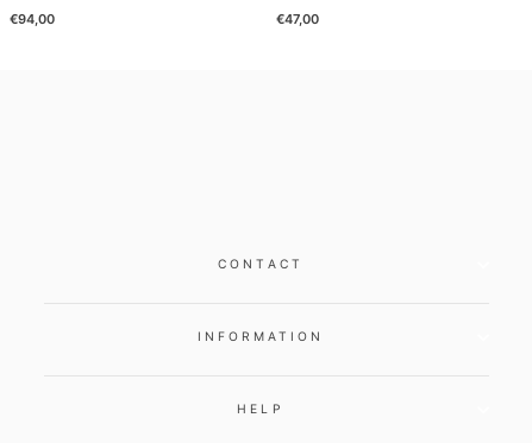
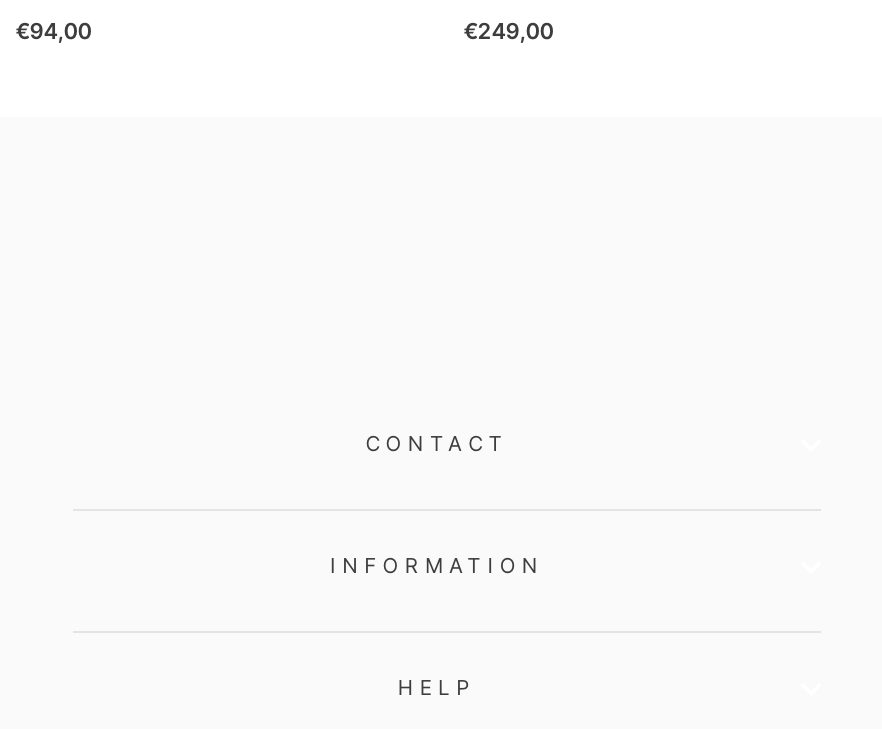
- €47,00
+ €249,00
